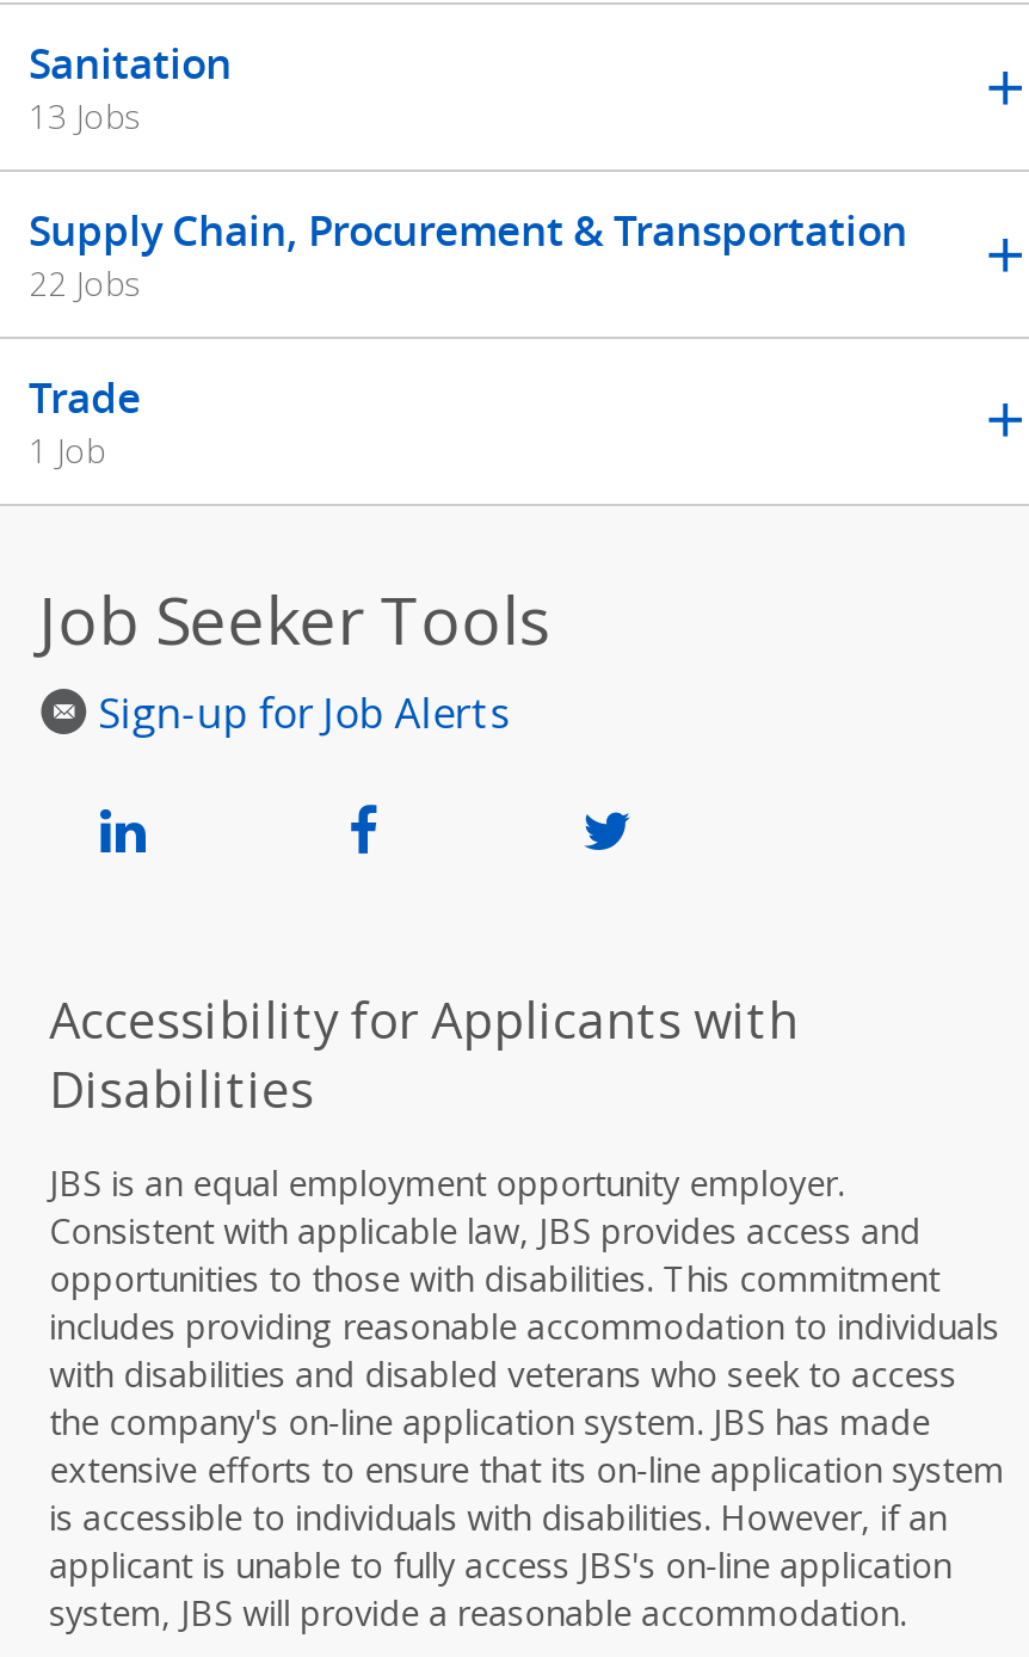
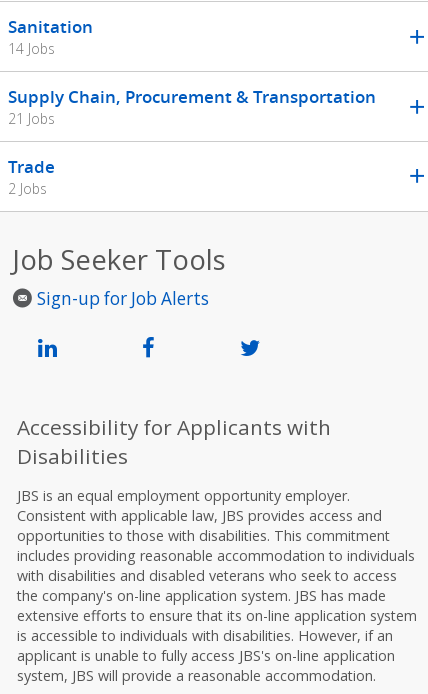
- 13 Jobs
+ 14 Jobs

- 22 Jobs
+ 21 Jobs

- 1 Job
+ 2 Jobs
